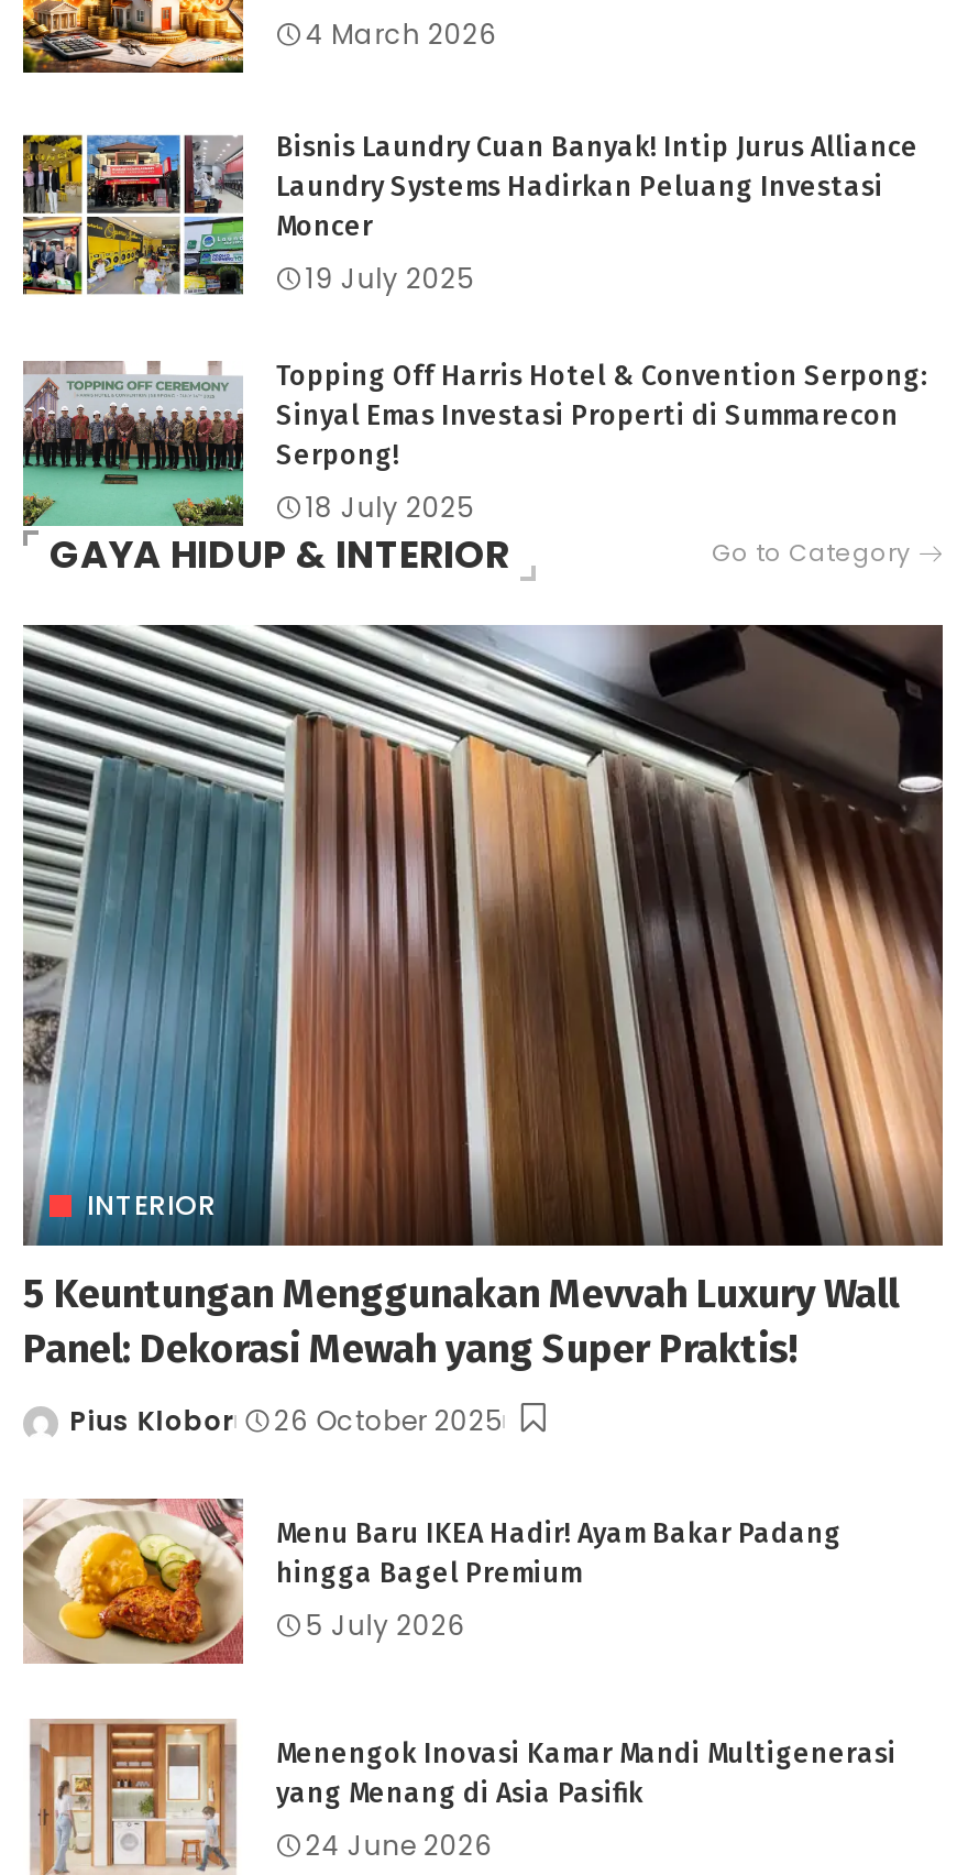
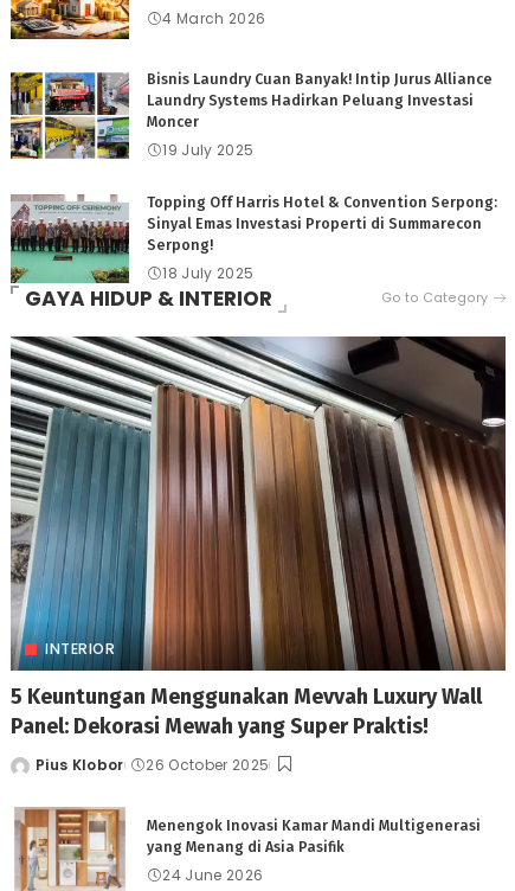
- [image]
- Menu Baru IKEA Hadir! Ayam Bakar Padang
- hingga Bagel Premium
- 5 July 2026
